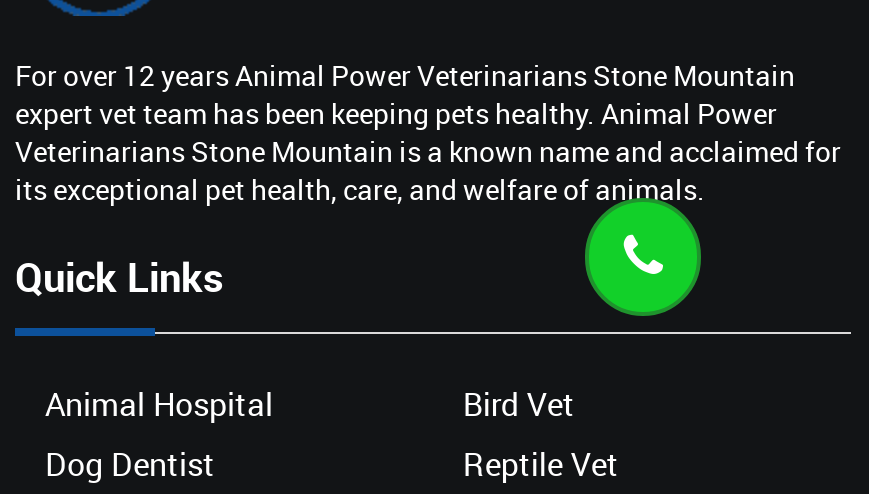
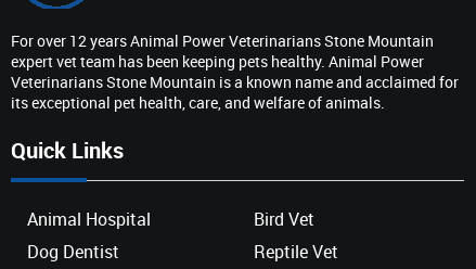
- [image]
